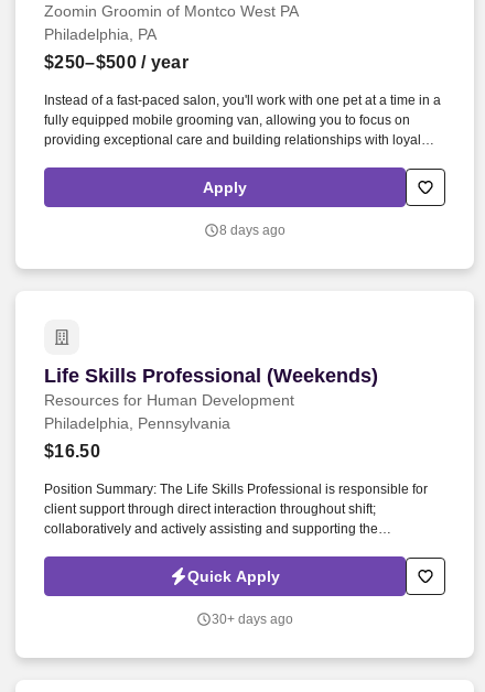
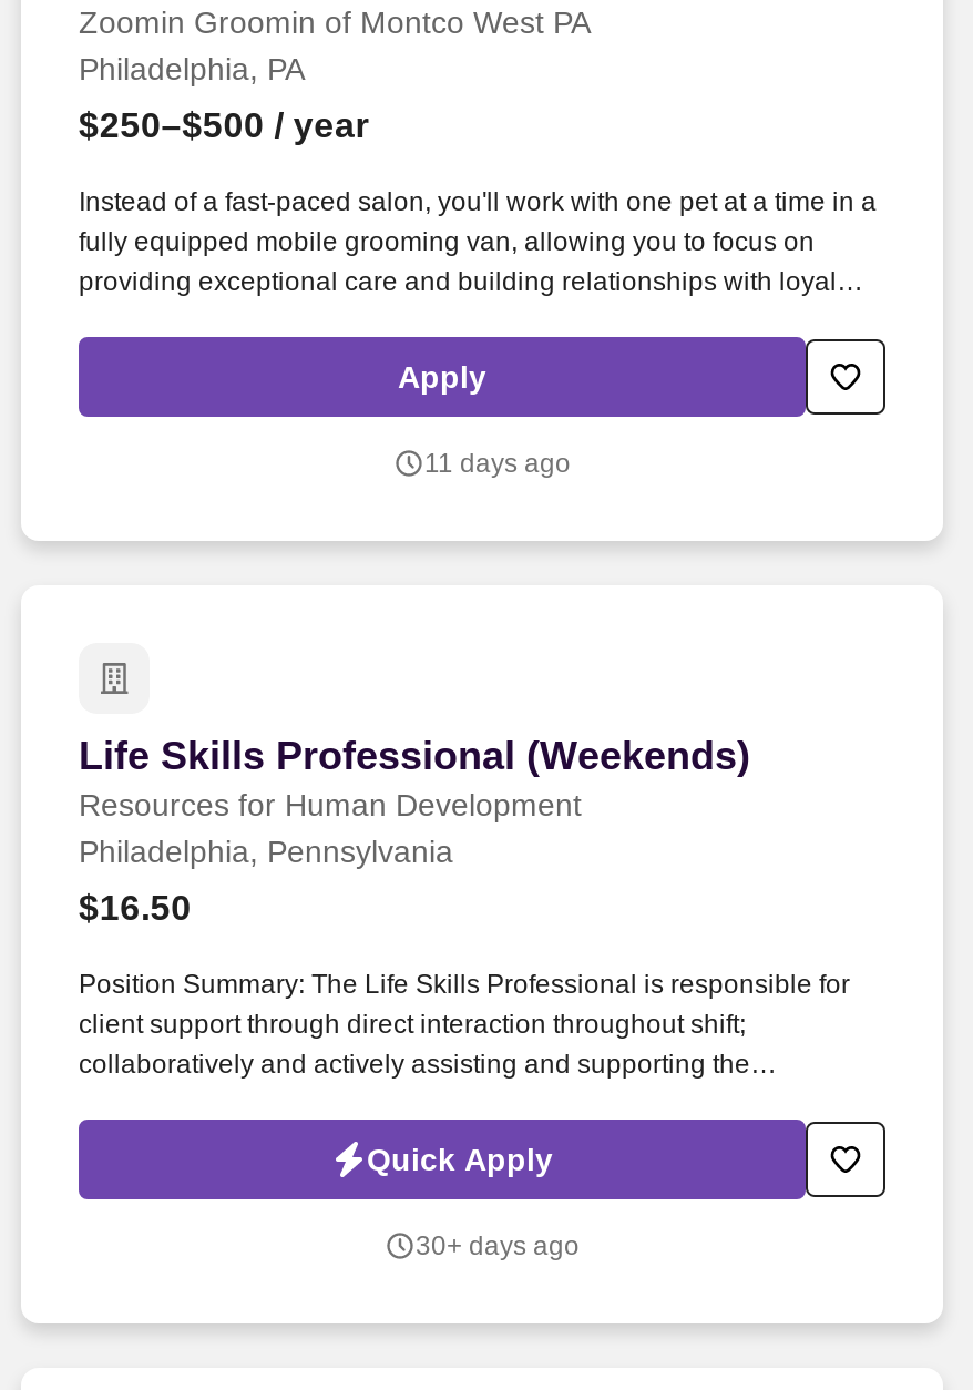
- 8 days ago
+ 11 days ago
